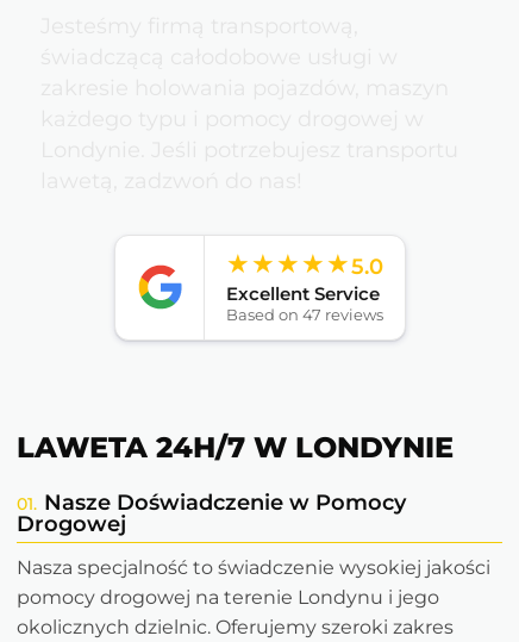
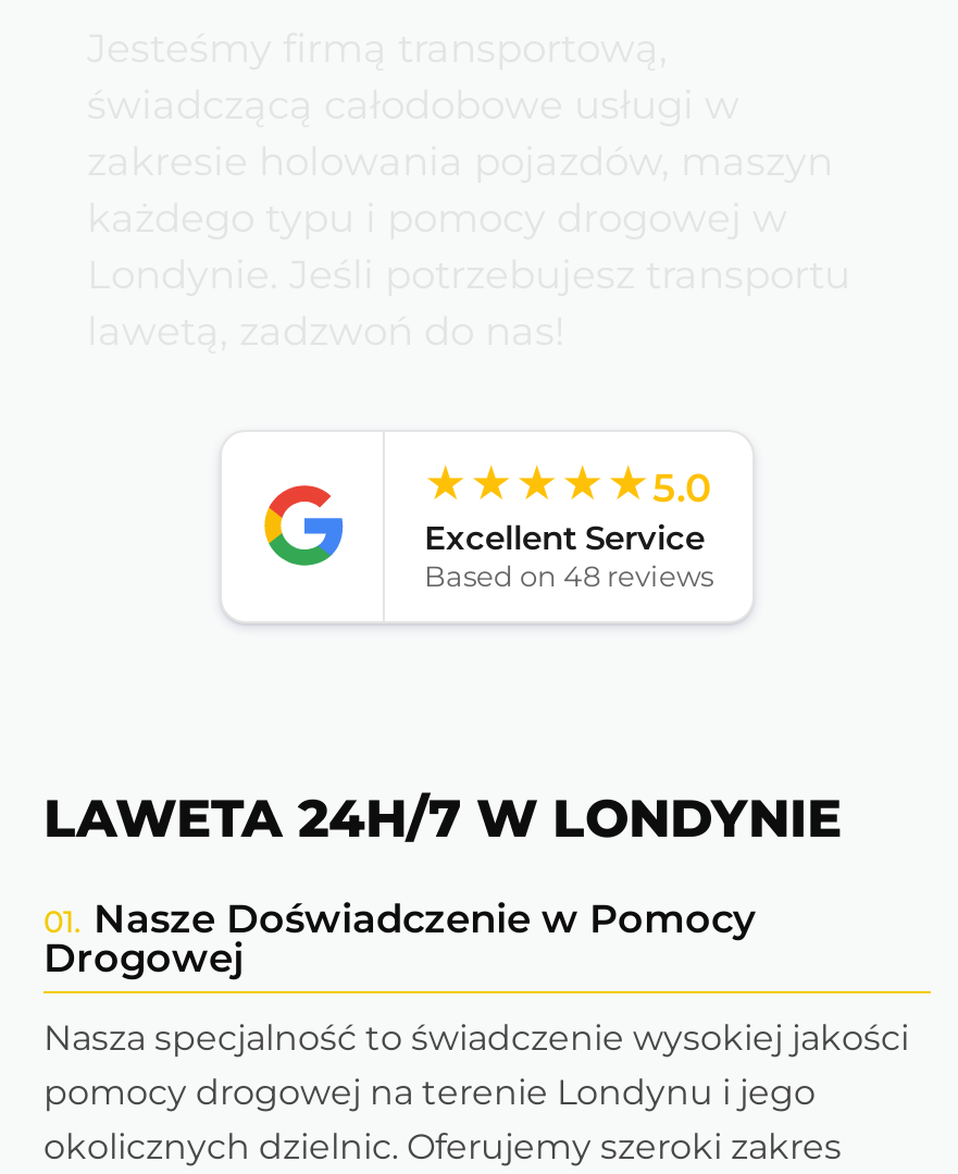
- Based on 47 reviews
+ Based on 48 reviews
